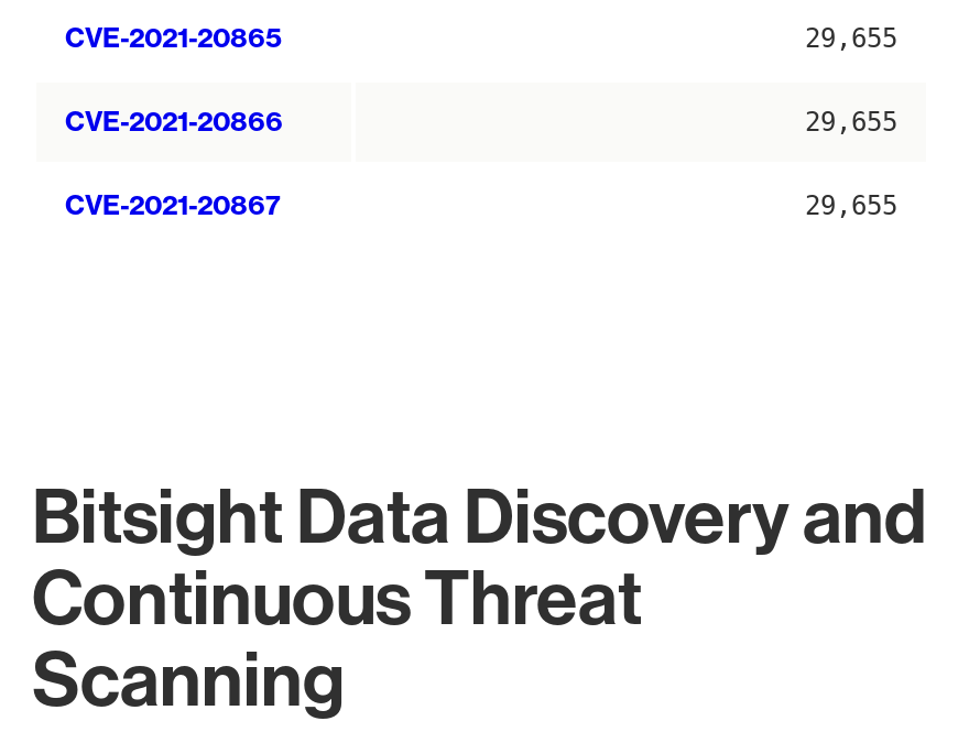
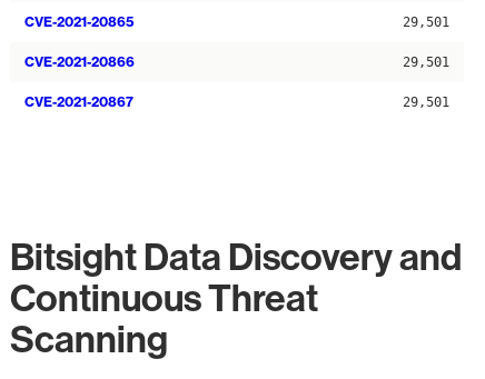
- 29,655
+ 29,501

- 29,655
+ 29,501

- 29,655
+ 29,501
